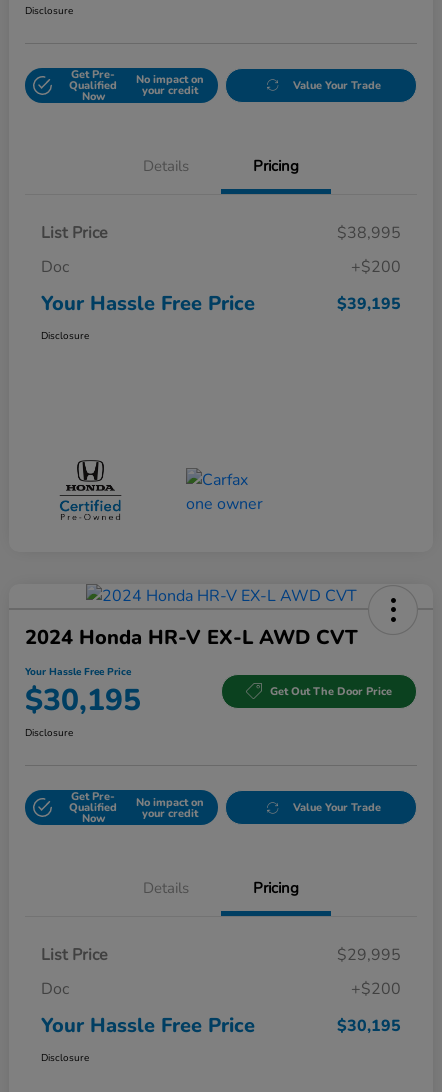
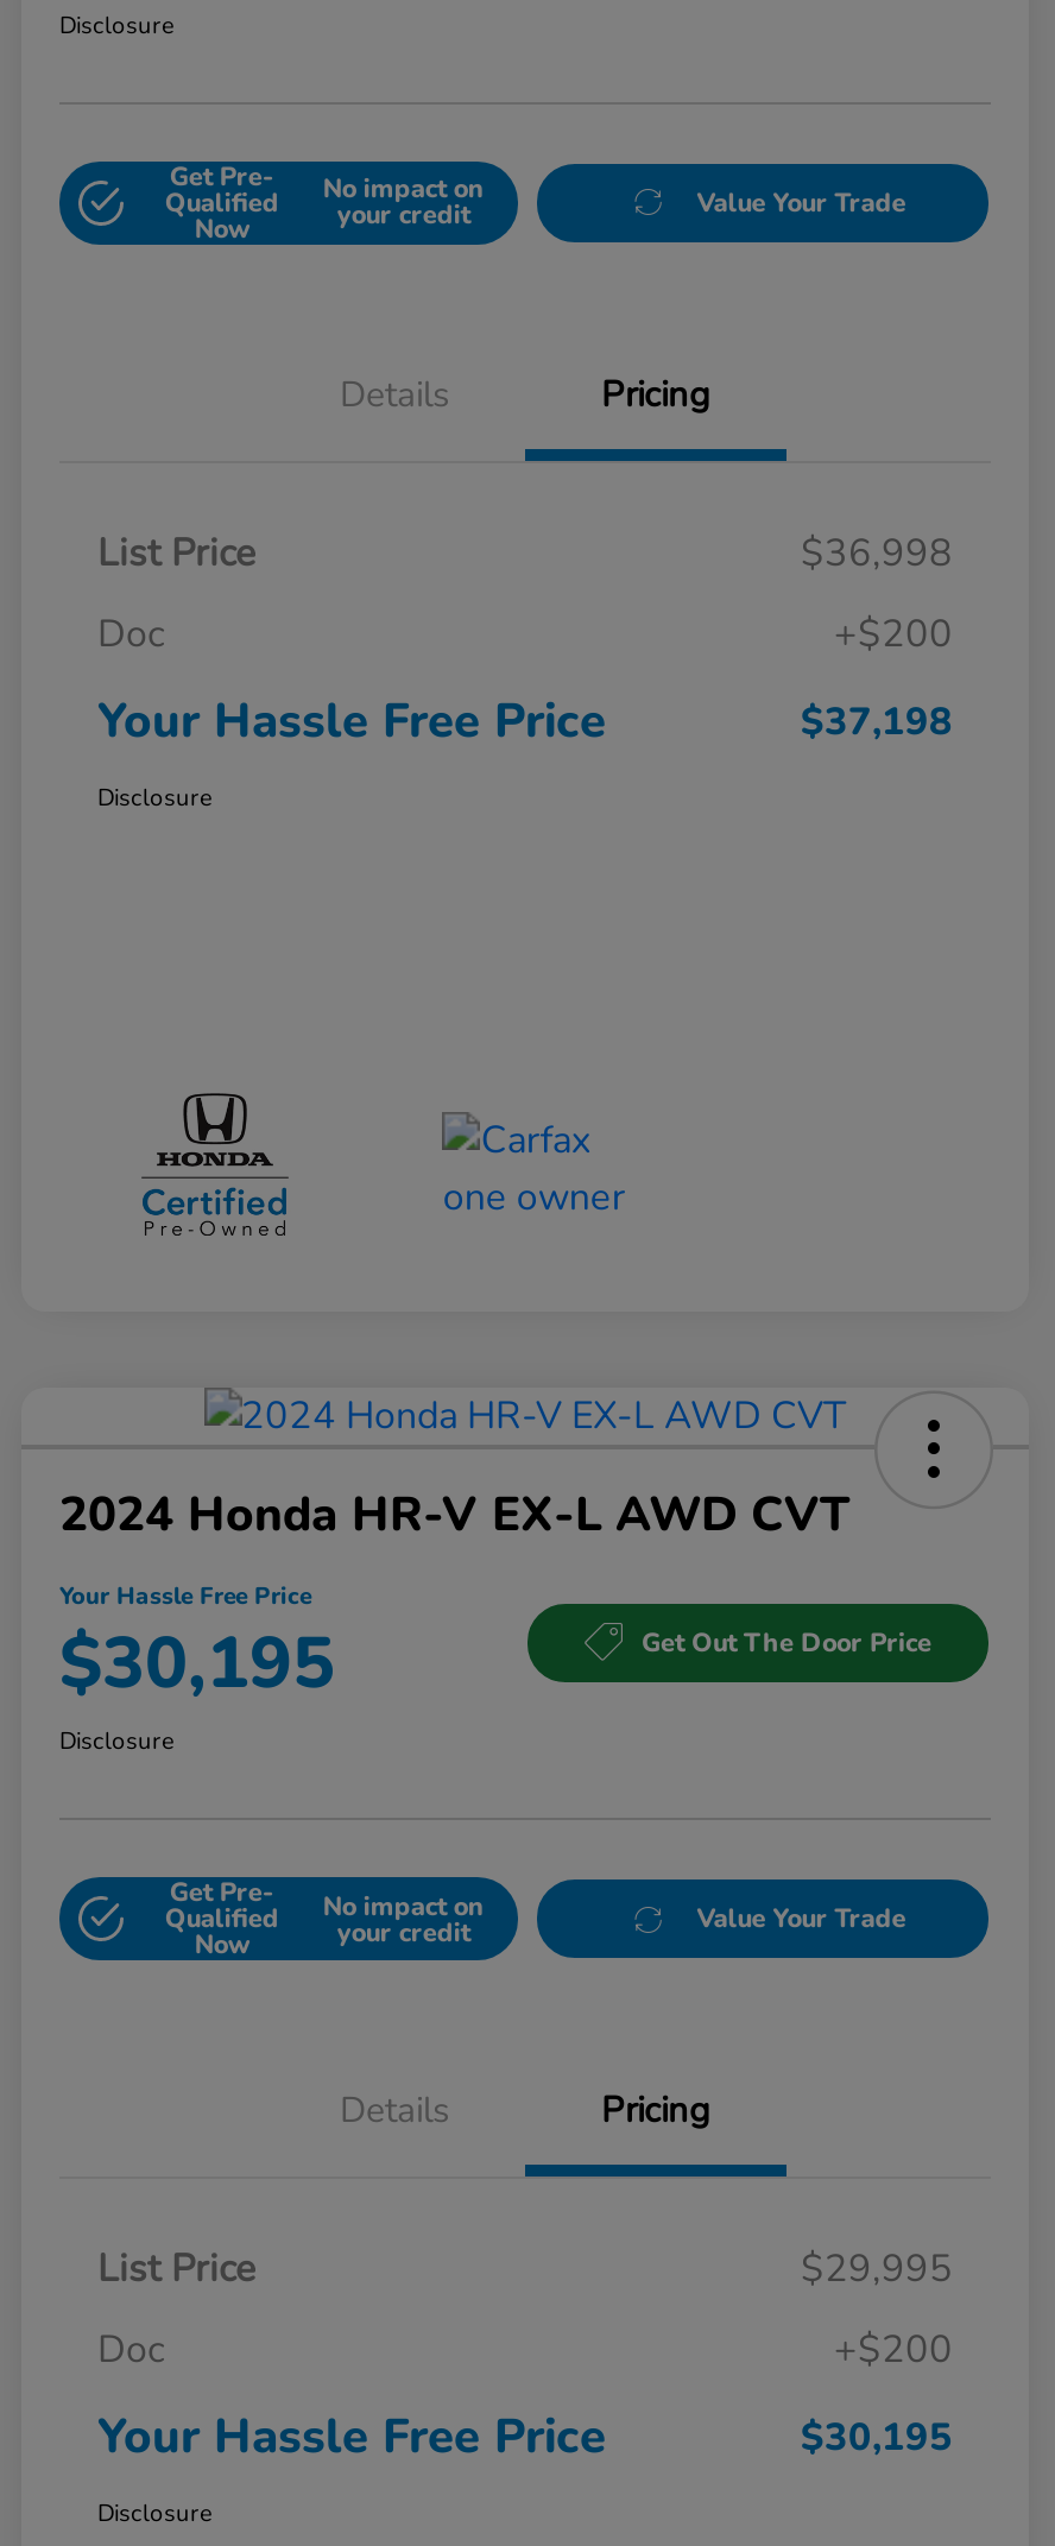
- $38,995
+ $36,998

- $39,195
+ $37,198
